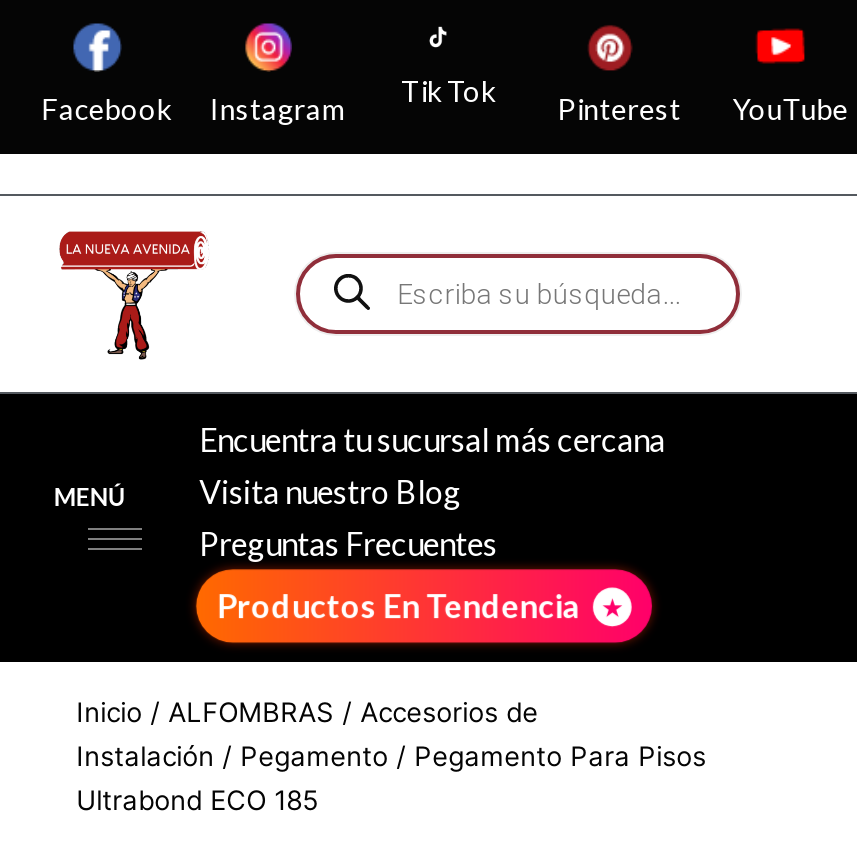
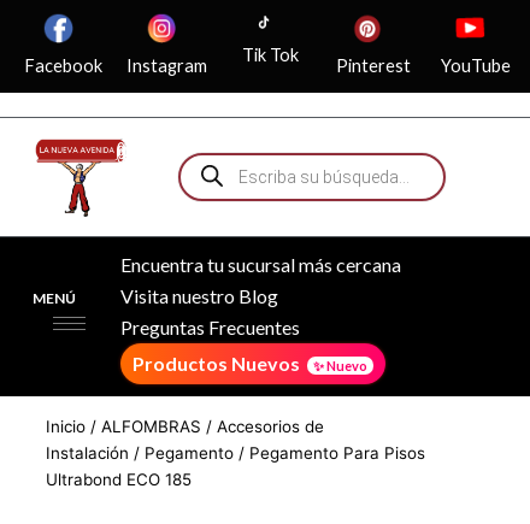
- Productos En Tendencia
+ Productos Nuevos
